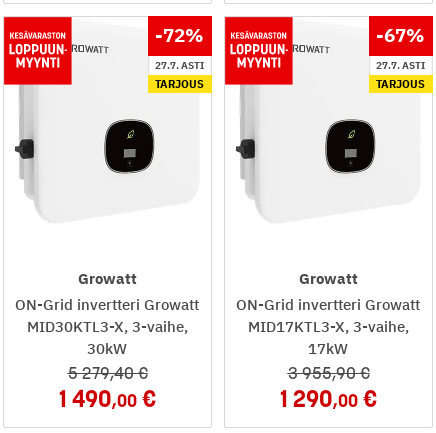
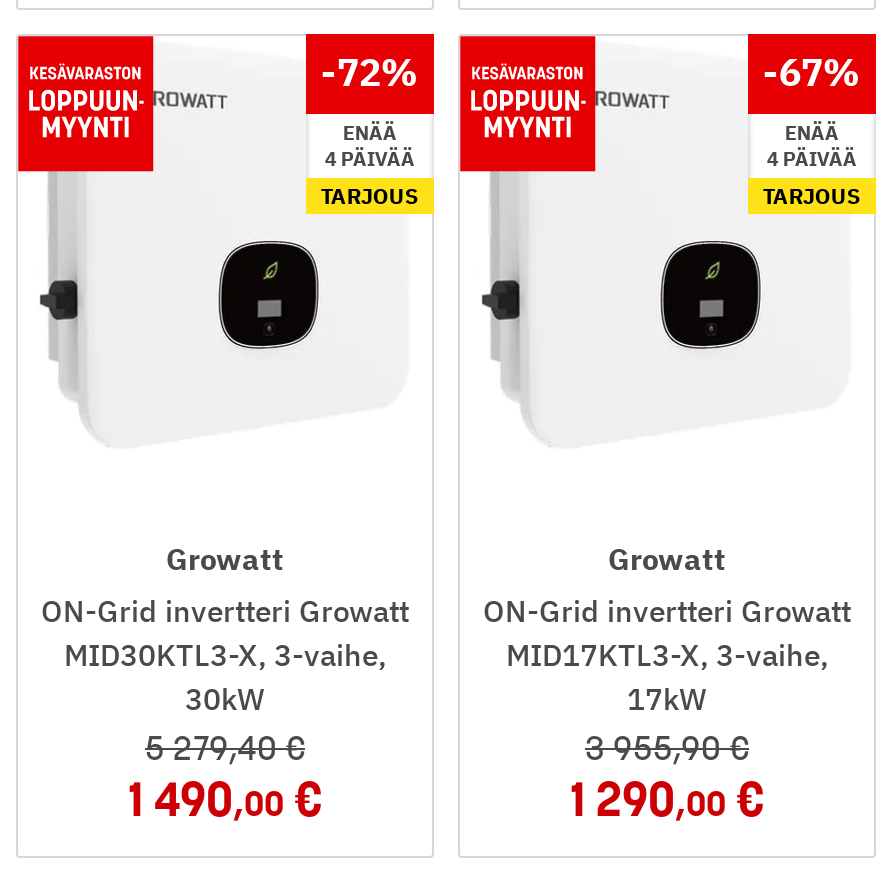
- 27.7. ASTI
+ ENÄÄ
+ 4 PÄIVÄÄ

- 27.7. ASTI
+ ENÄÄ
+ 4 PÄIVÄÄ
